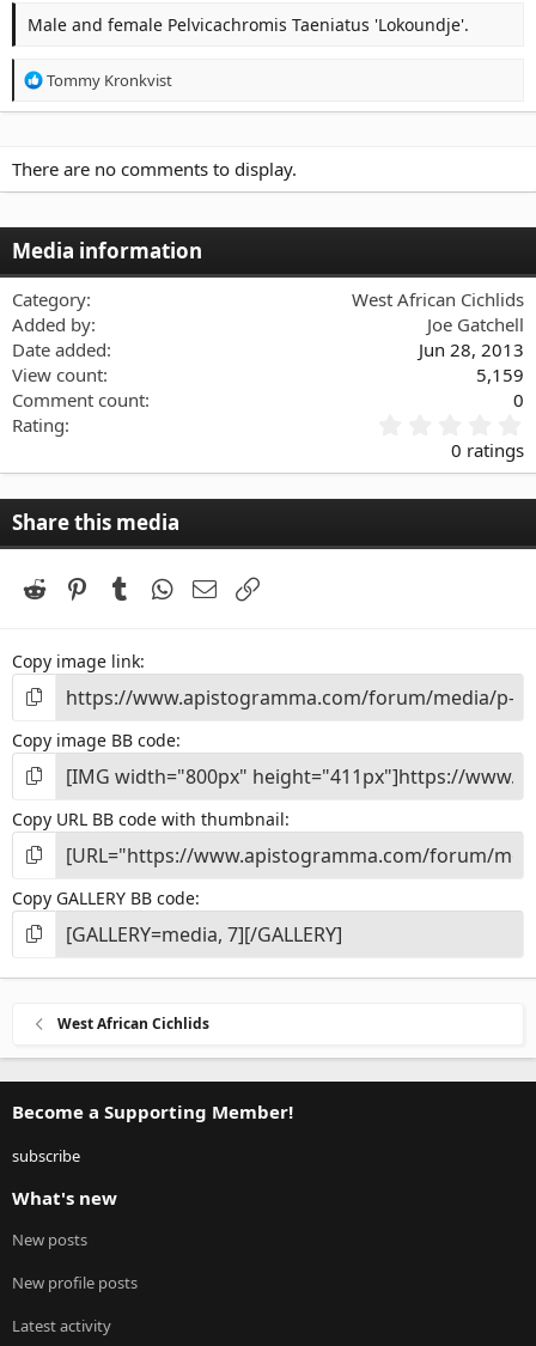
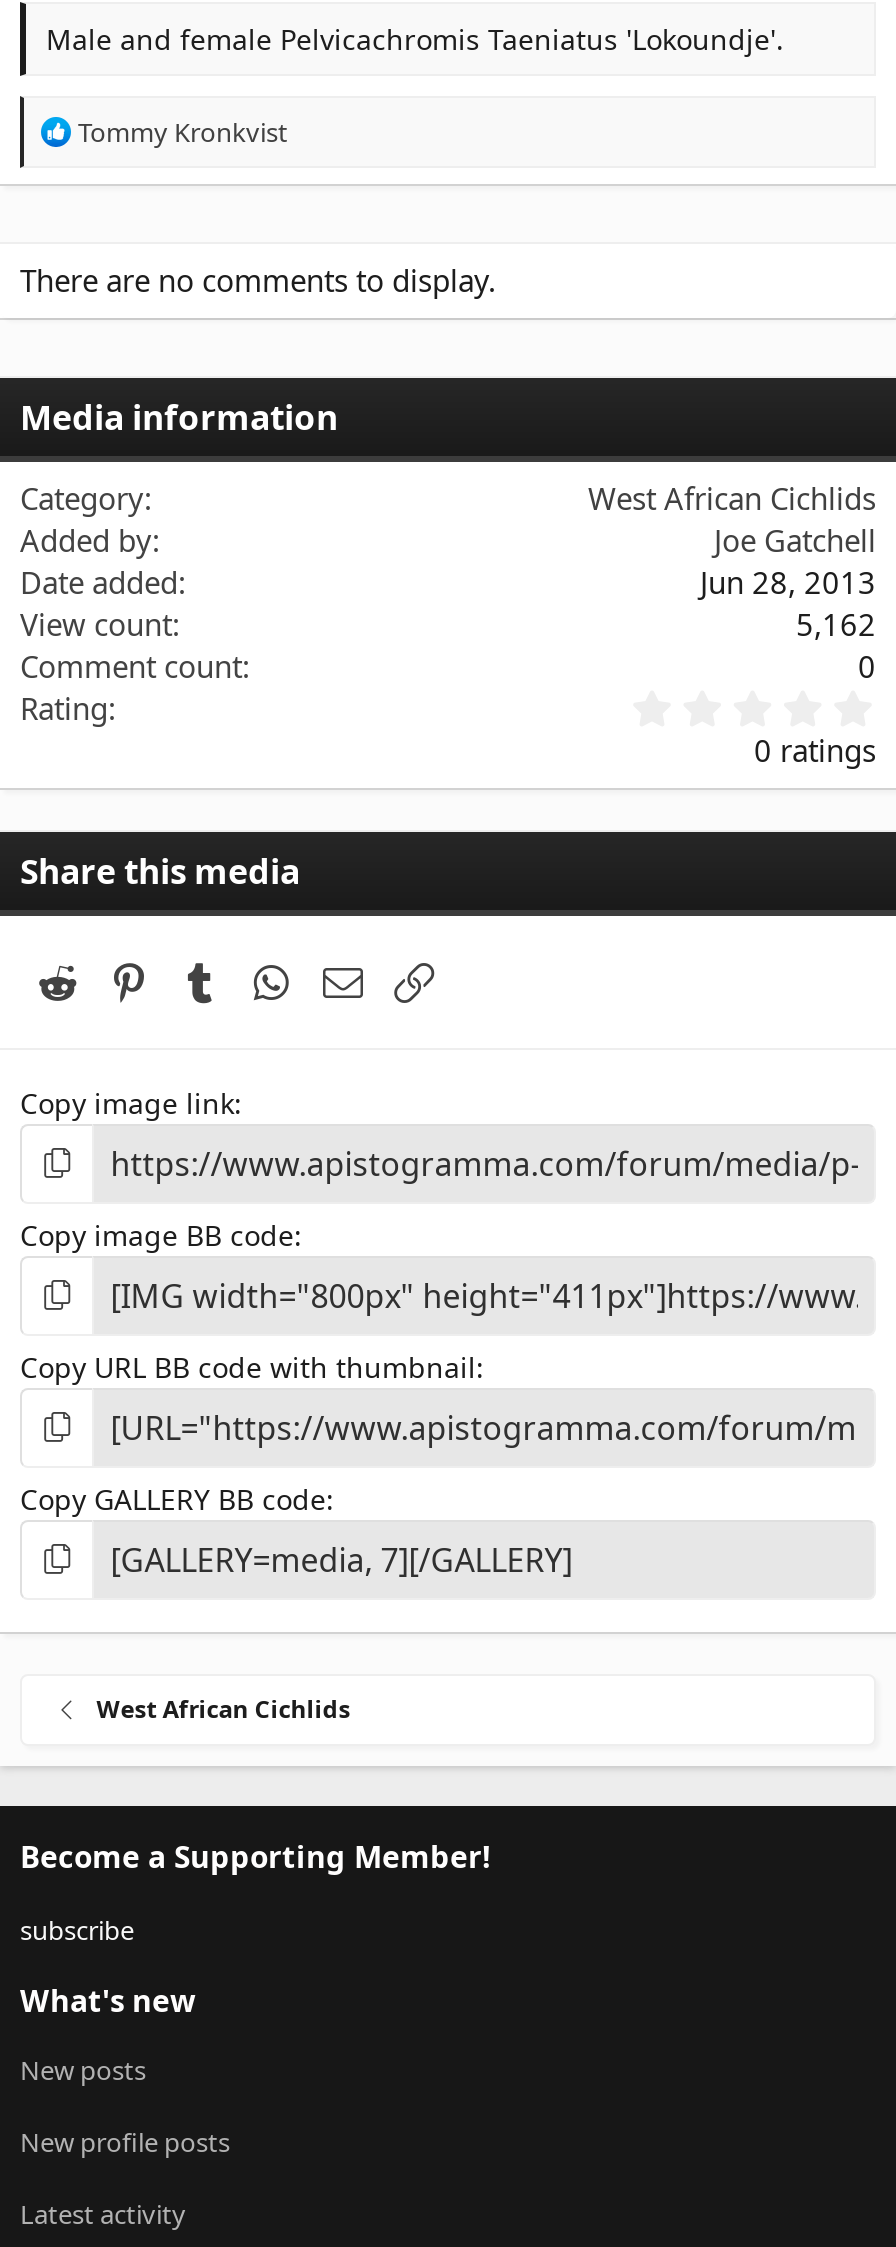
- 5,159
+ 5,162
